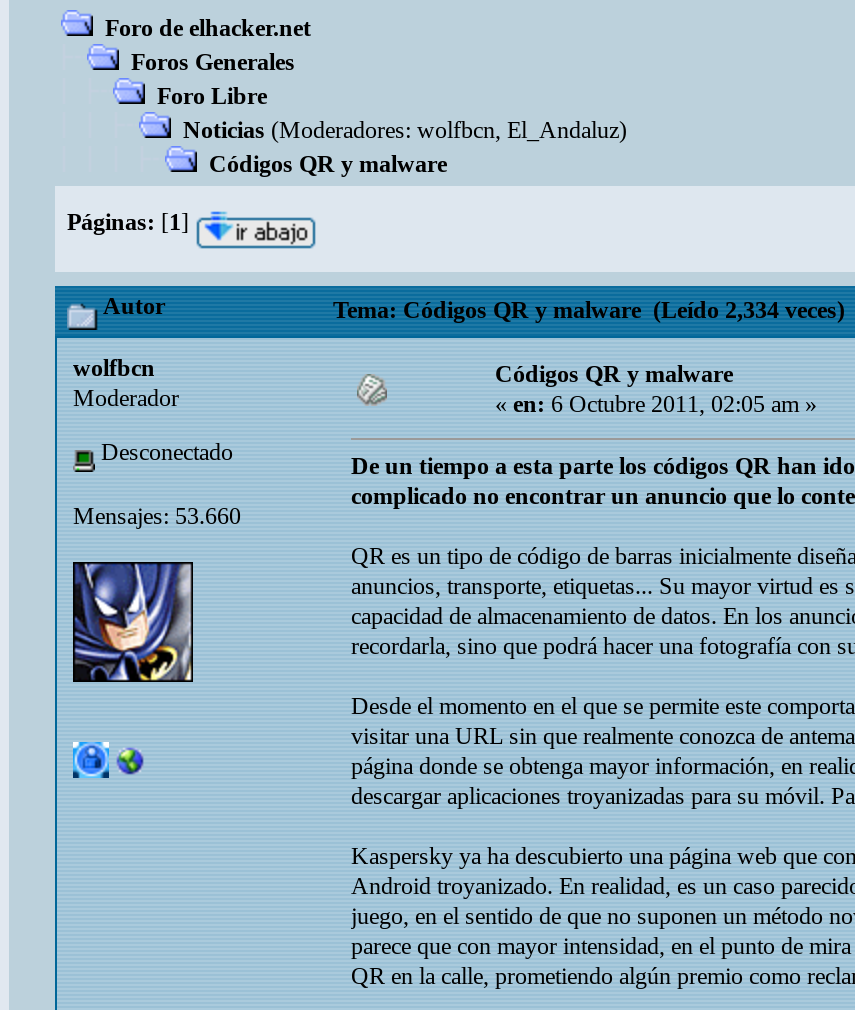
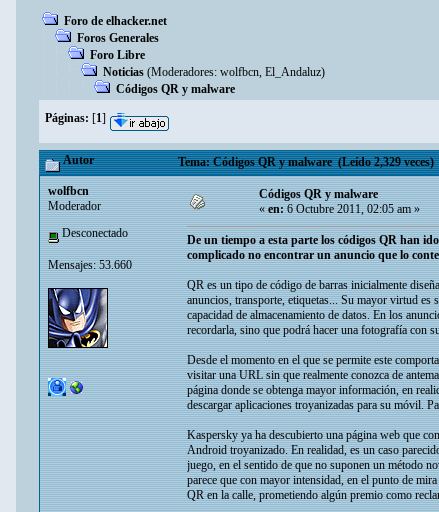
- Tema: Códigos QR y malware (Leído 2,334 veces)
+ Tema: Códigos QR y malware (Leído 2,329 veces)
